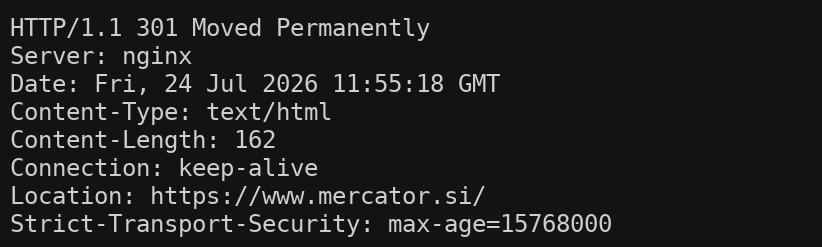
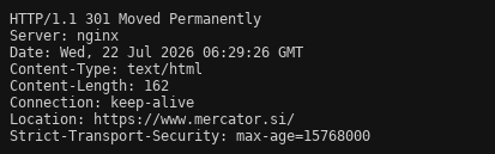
- Date: Fri, 24 Jul 2026 11:55:18 GMT
+ Date: Wed, 22 Jul 2026 06:29:26 GMT
